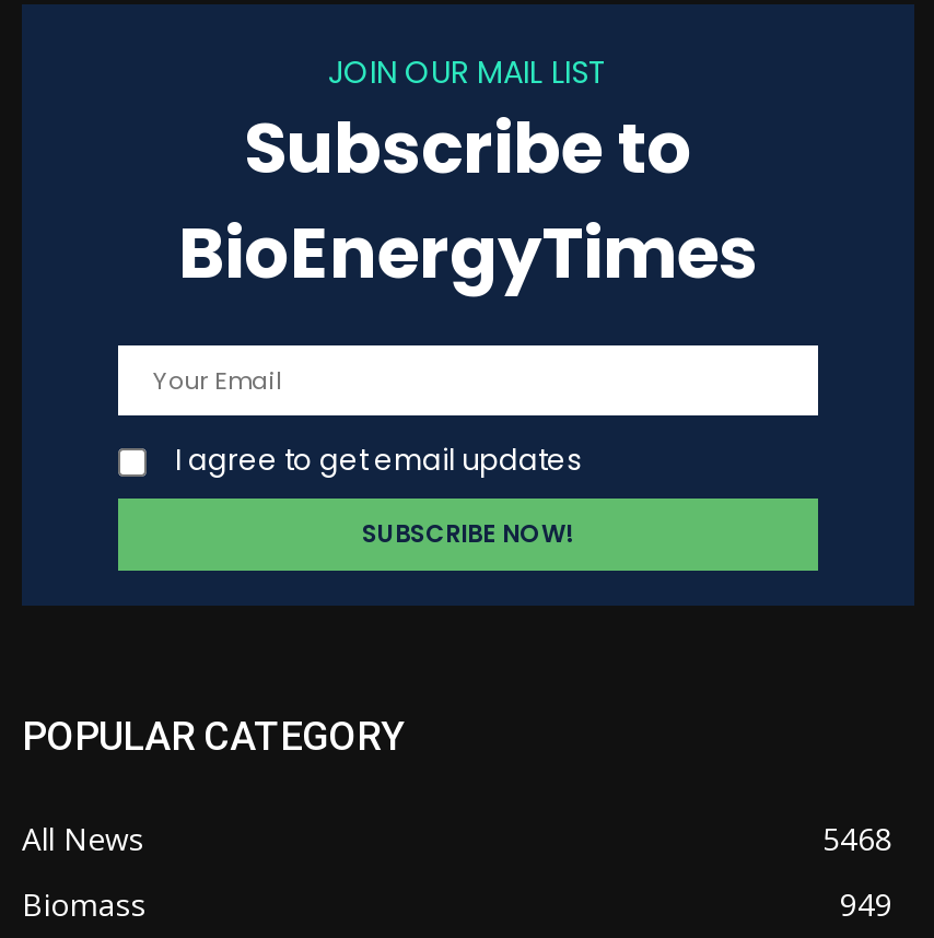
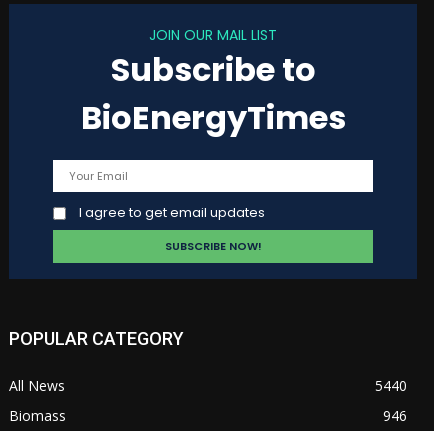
- 5468
+ 5440

- 949
+ 946
